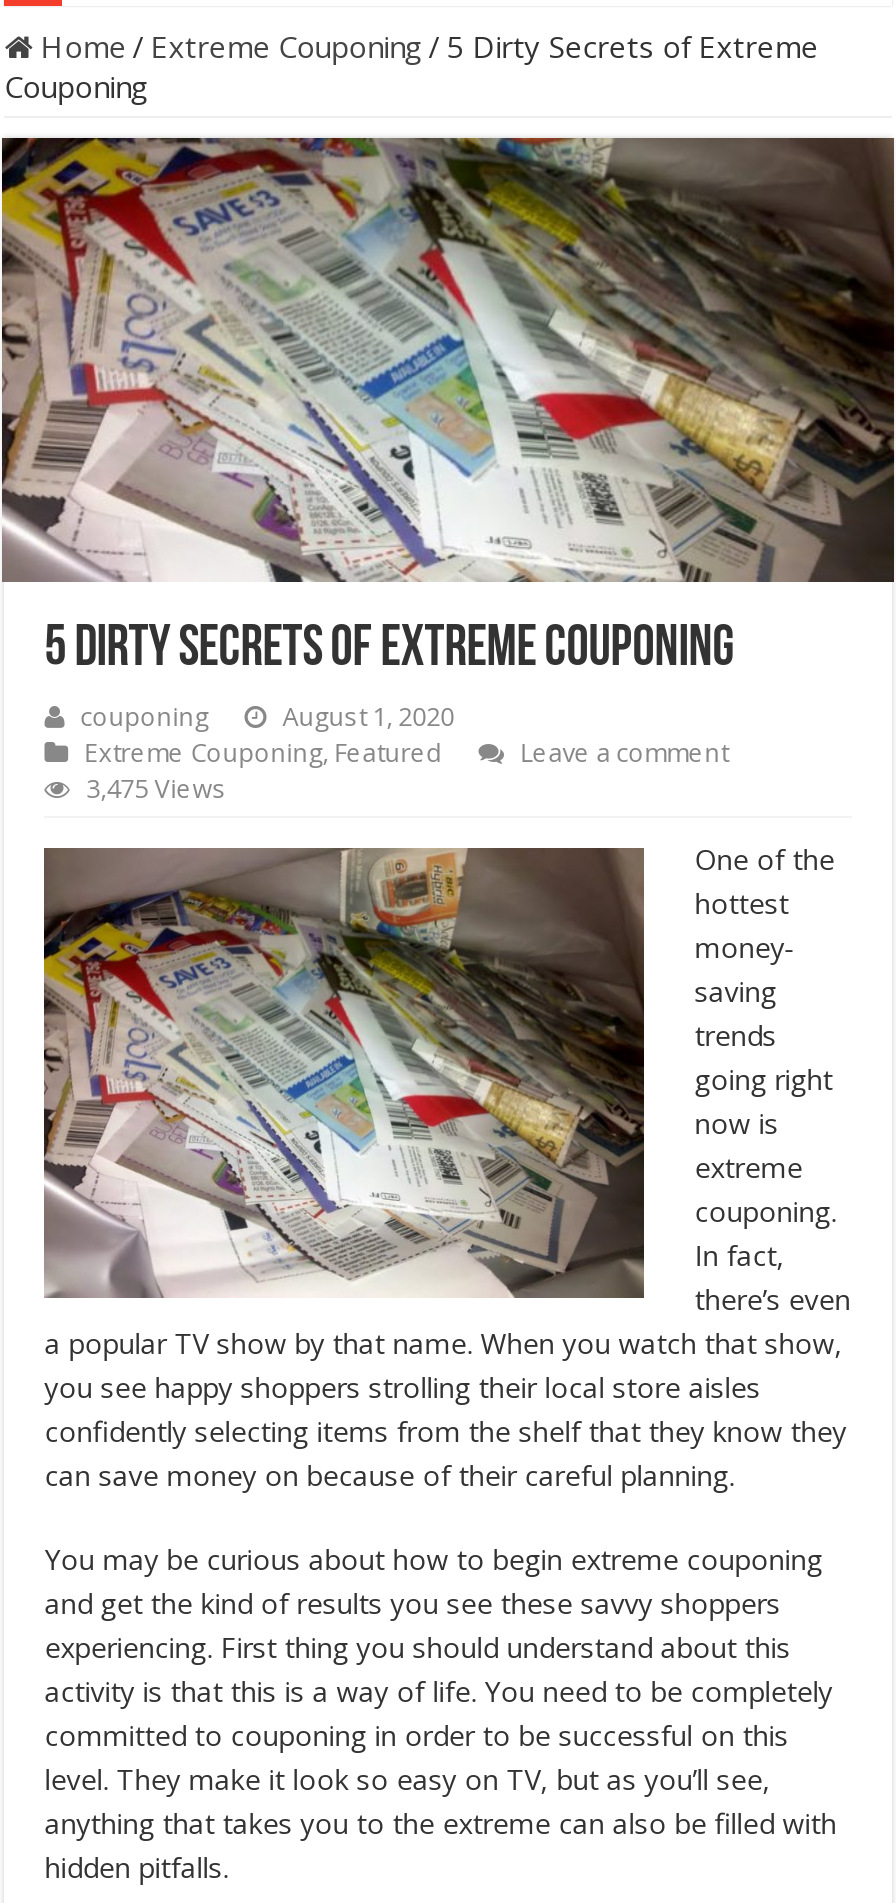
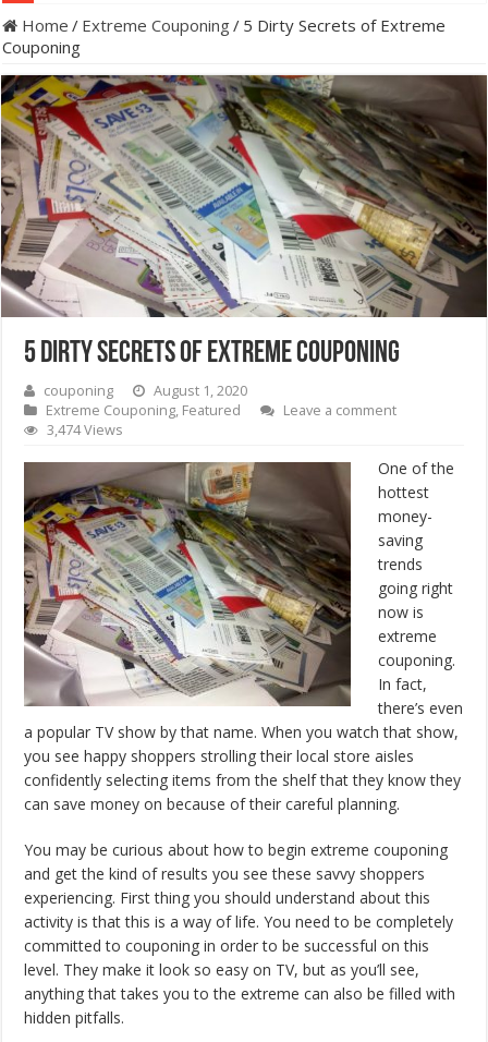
- 3,475 Views
+ 3,474 Views
